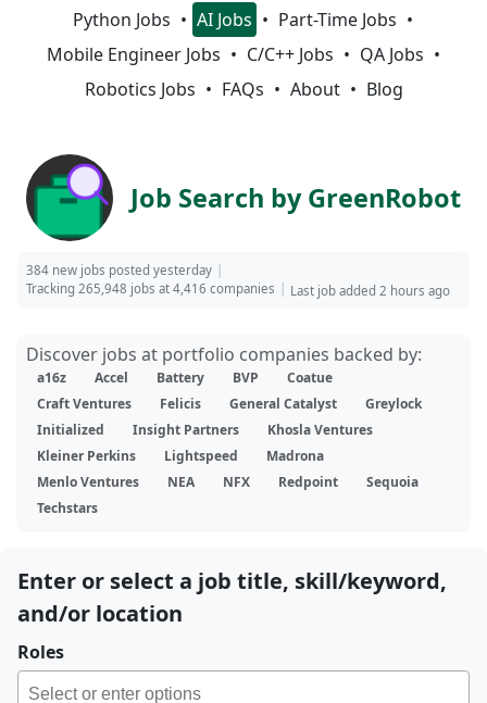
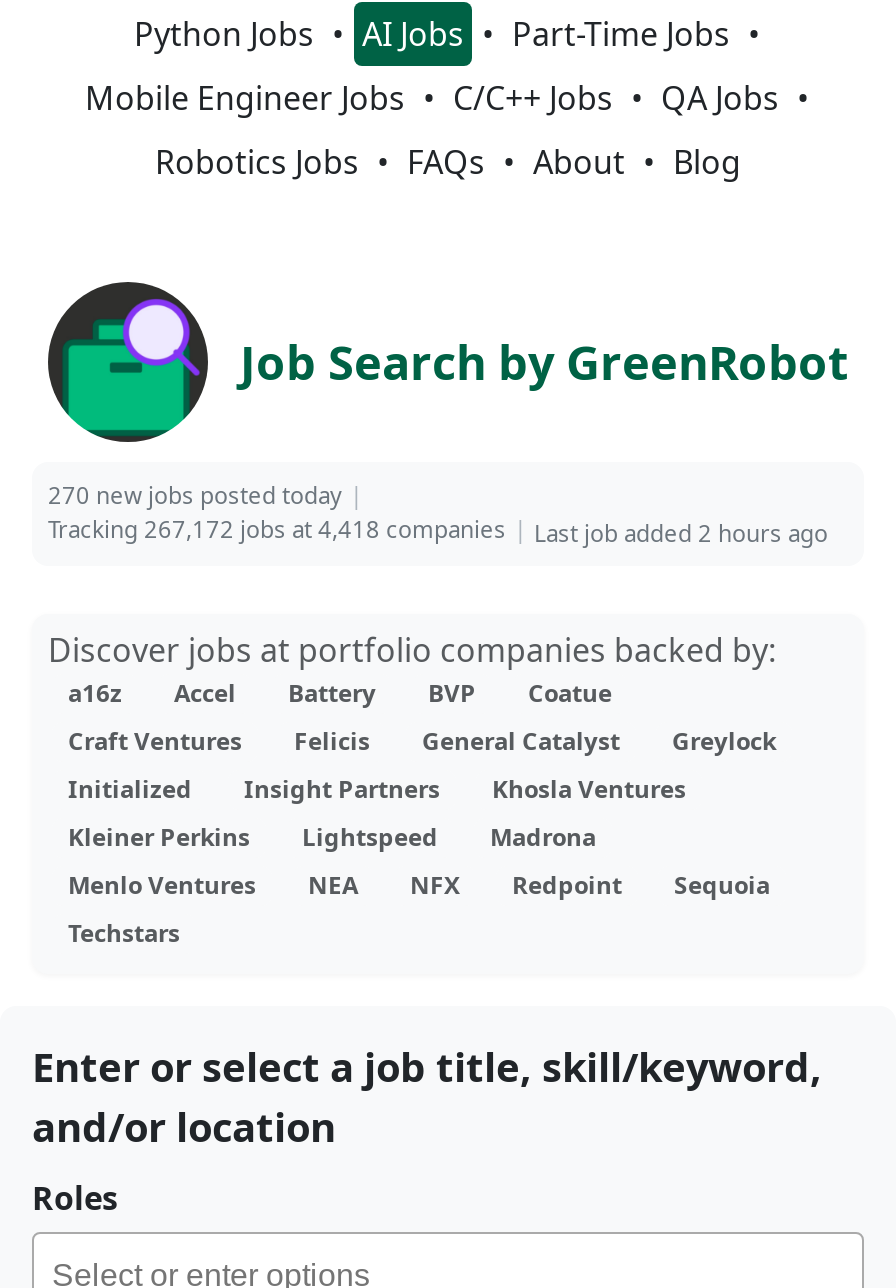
- 384 new jobs posted yesterday
+ 270 new jobs posted today

- Tracking 265,948 jobs at 4,416 companies
+ Tracking 267,172 jobs at 4,418 companies
